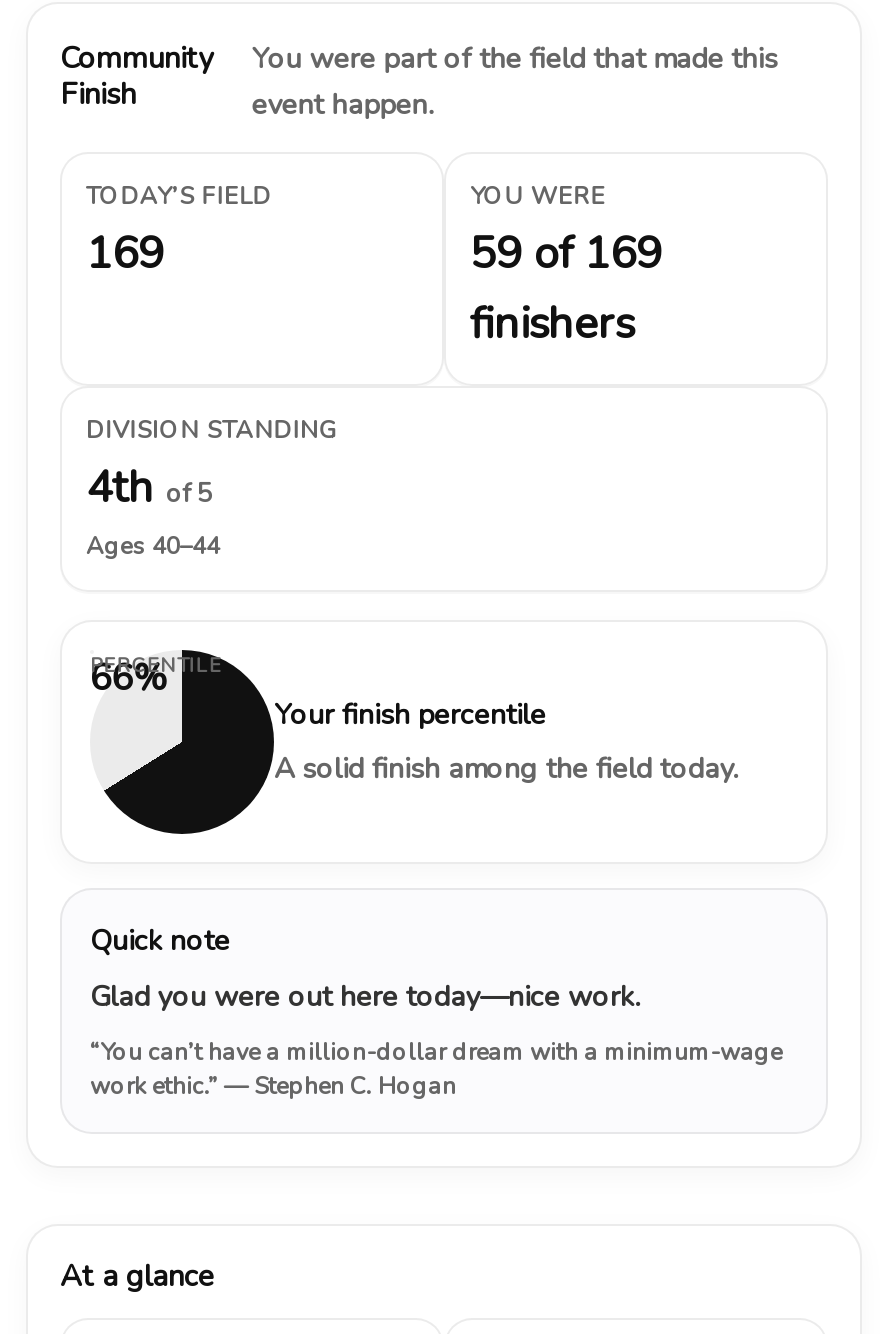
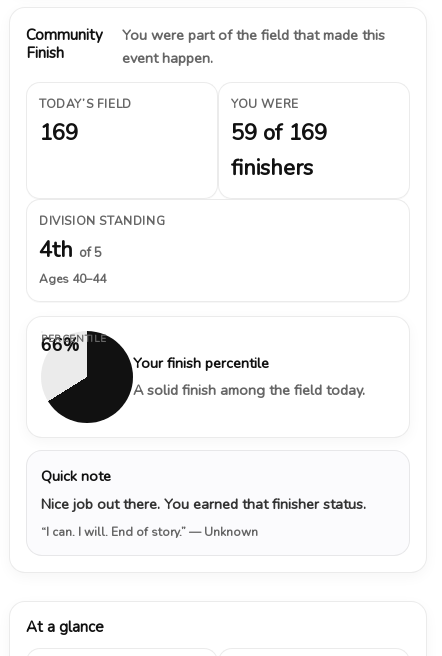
- Glad you were out here today—nice work.
+ Nice job out there. You earned that finisher status.

- “You can’t have a million-dollar dream with a minimum-wage
- work ethic.” — Stephen C. Hogan
+ “I can. I will. End of story.” — Unknown
